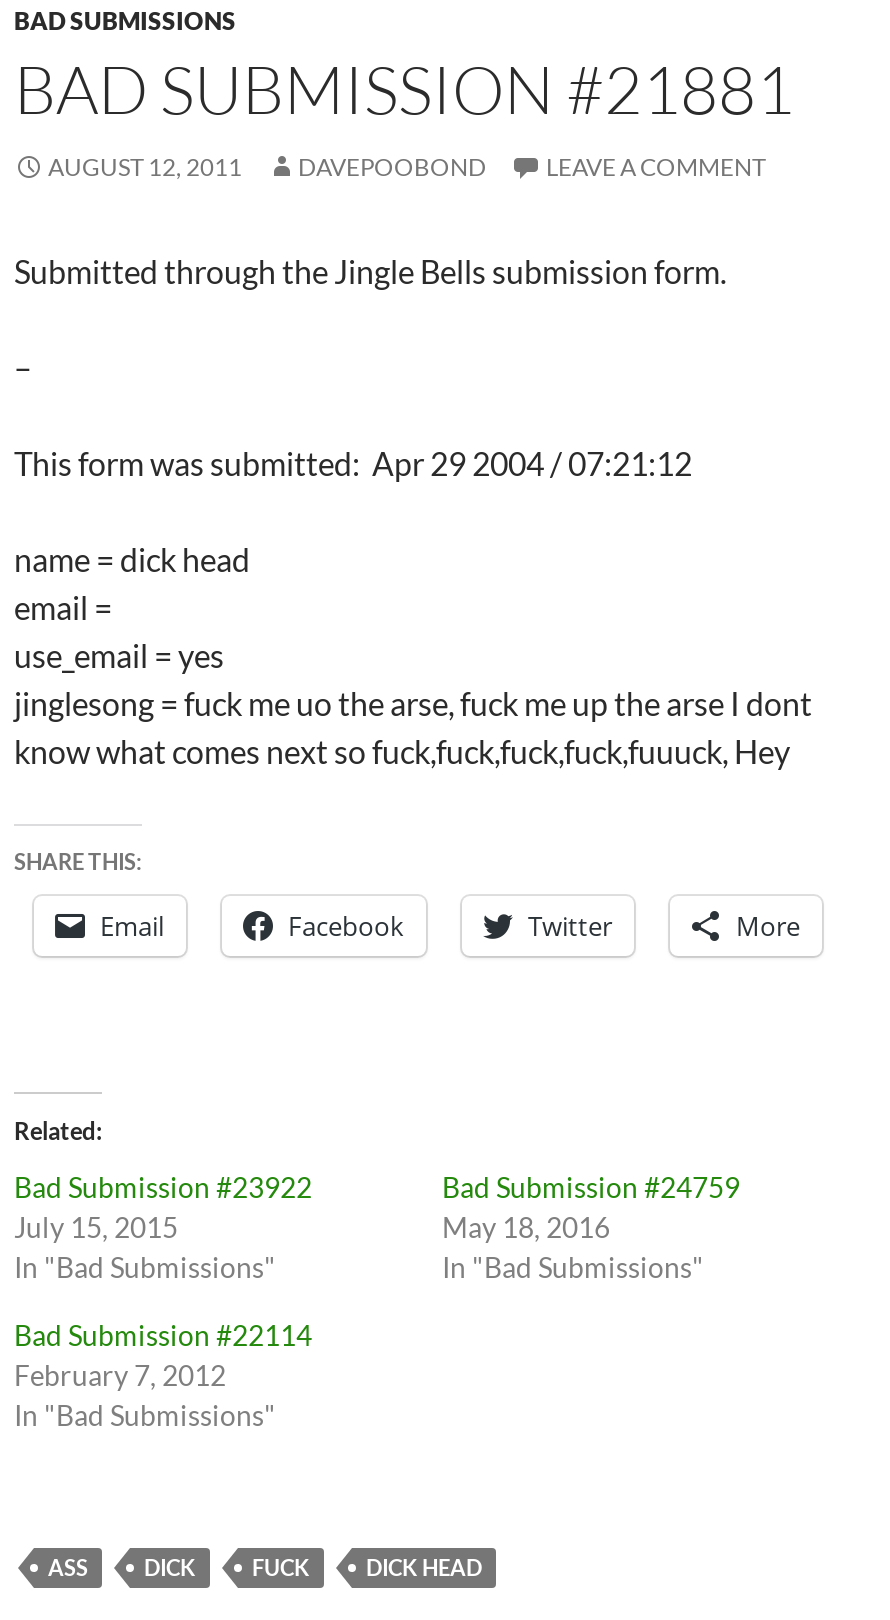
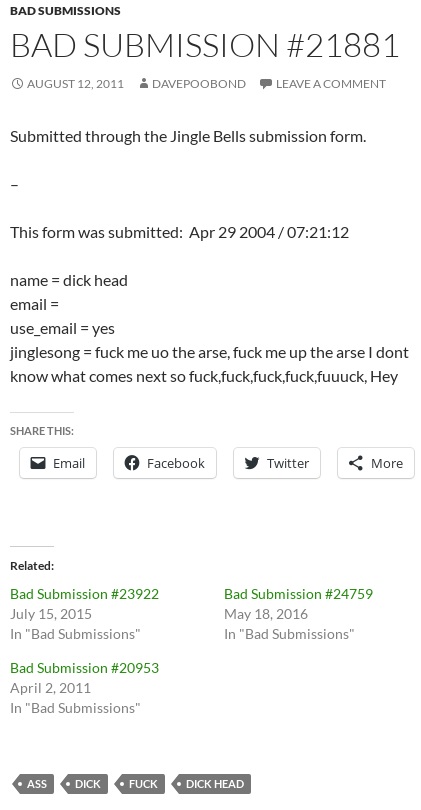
- Bad Submission #22114
- February 7, 2012
+ Bad Submission #20953
+ April 2, 2011
